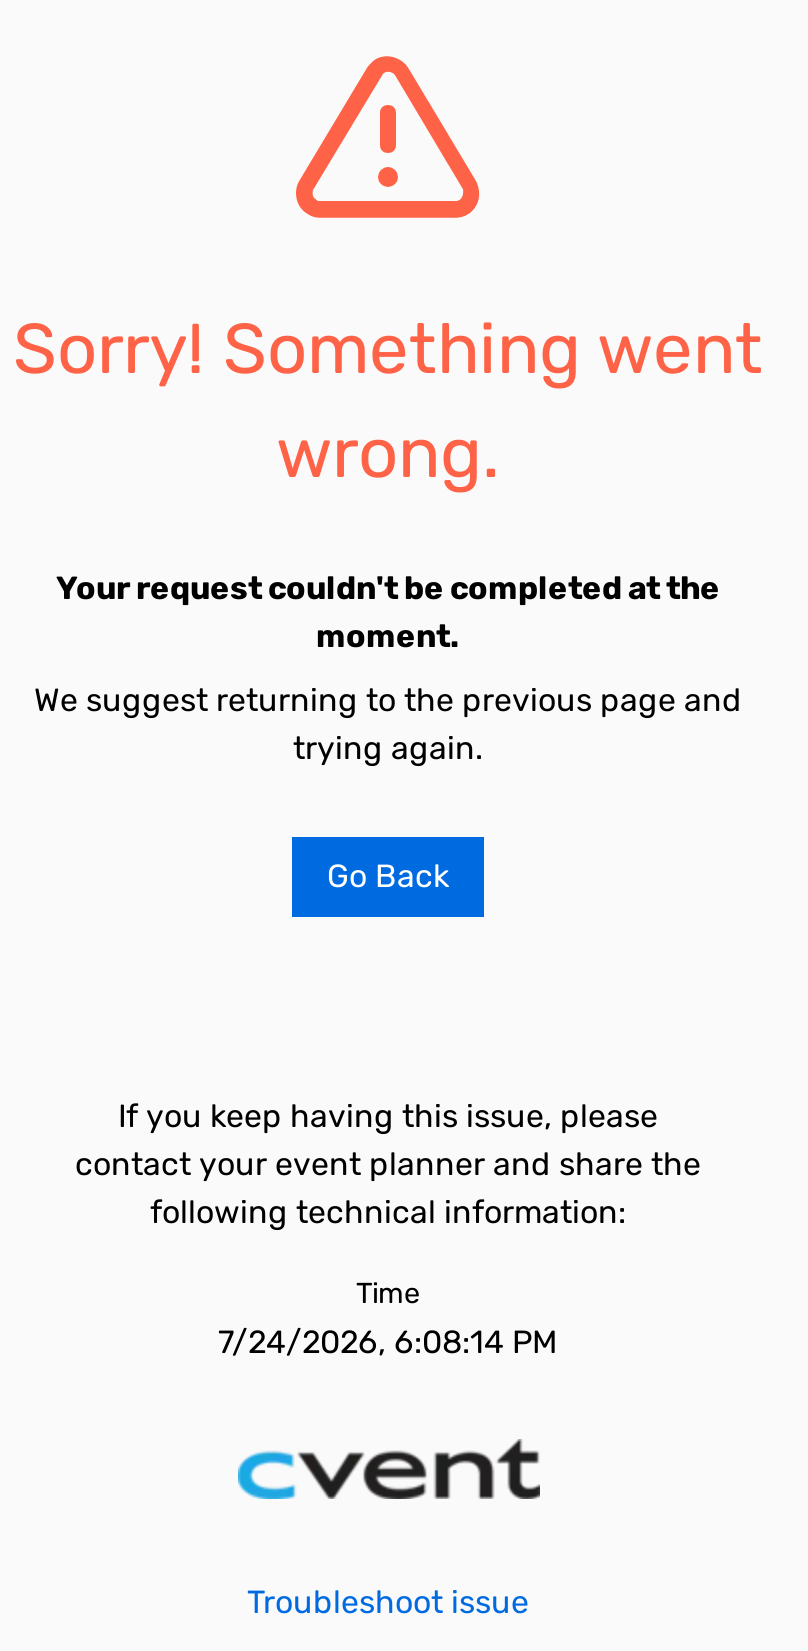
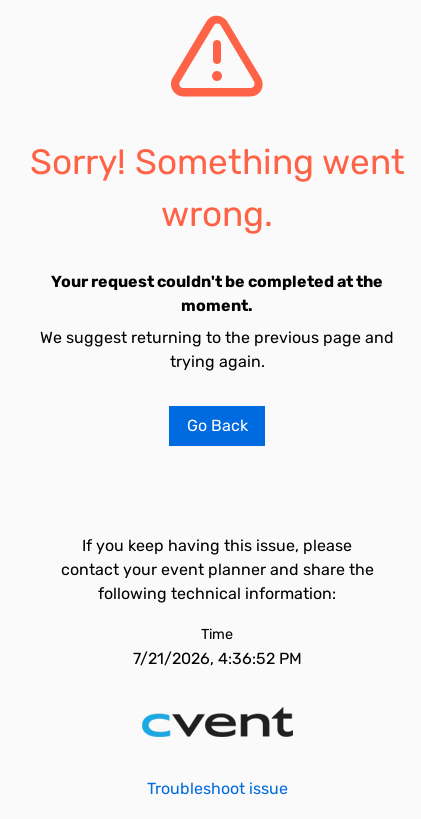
- 7/24/2026, 6:08:14 PM
+ 7/21/2026, 4:36:52 PM
